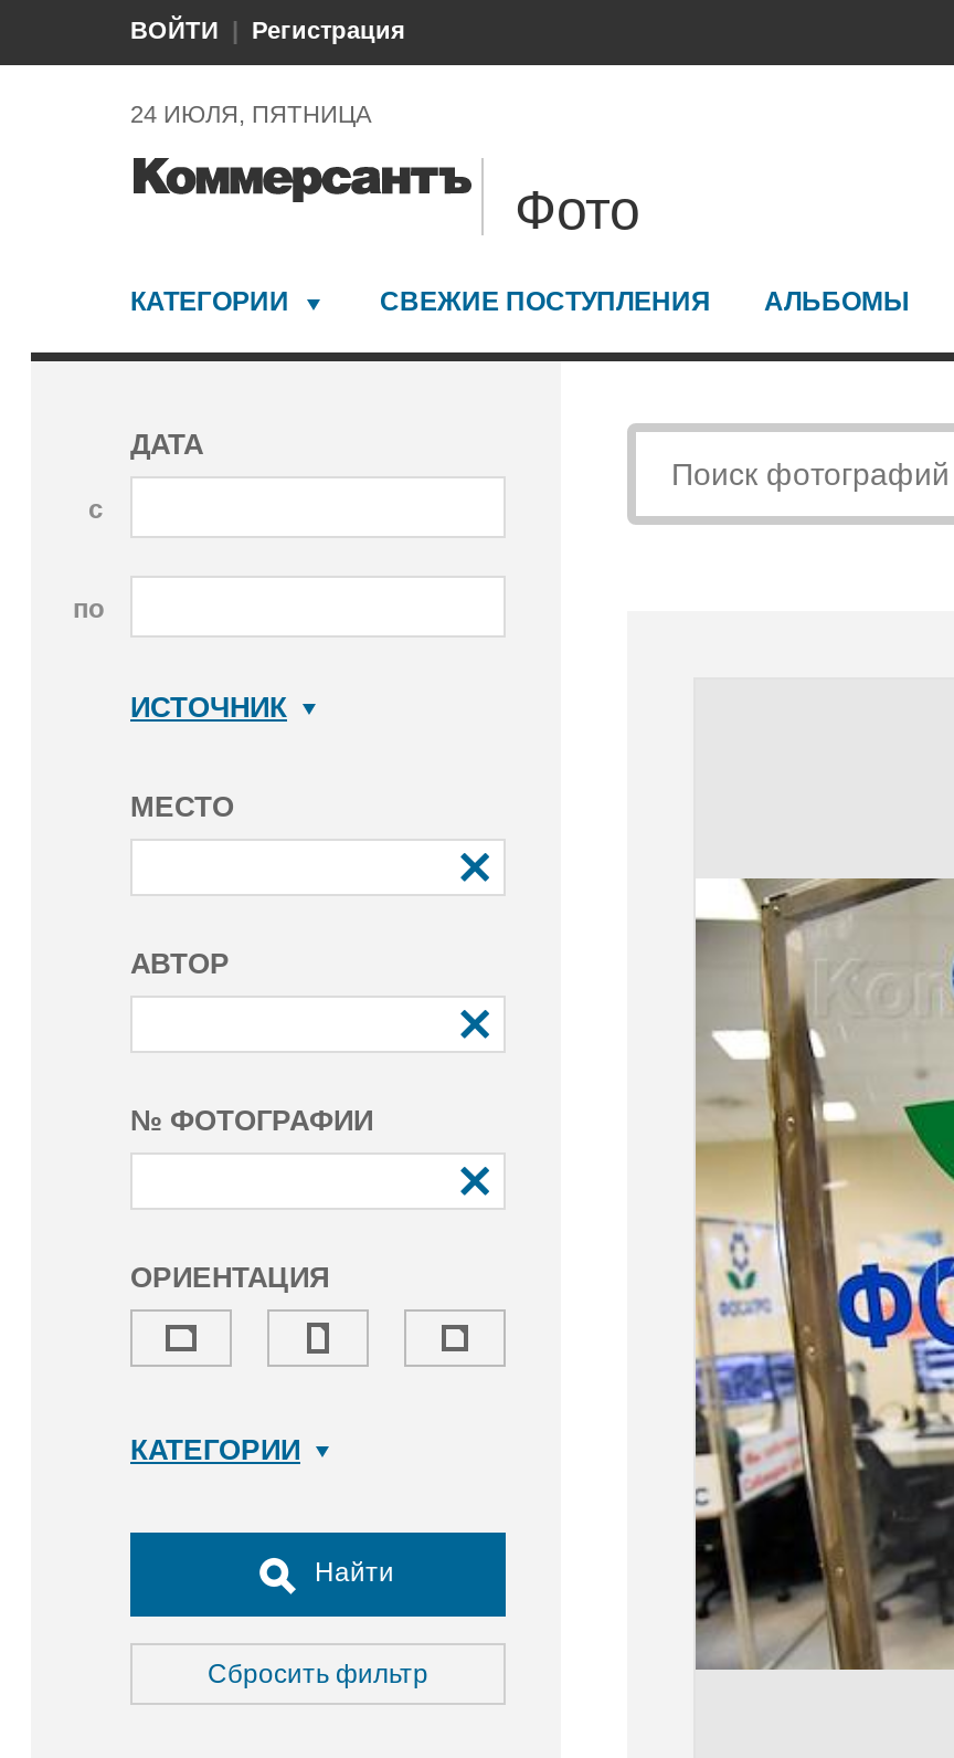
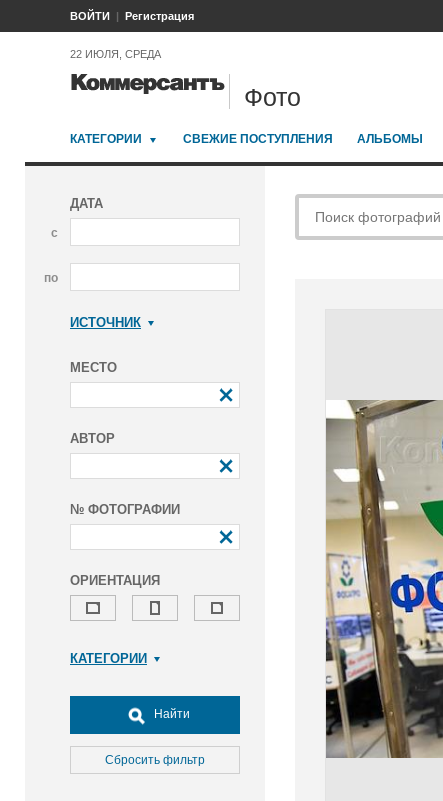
- 24 ИЮЛЯ, ПЯТНИЦА
+ 22 ИЮЛЯ, СРЕДА
